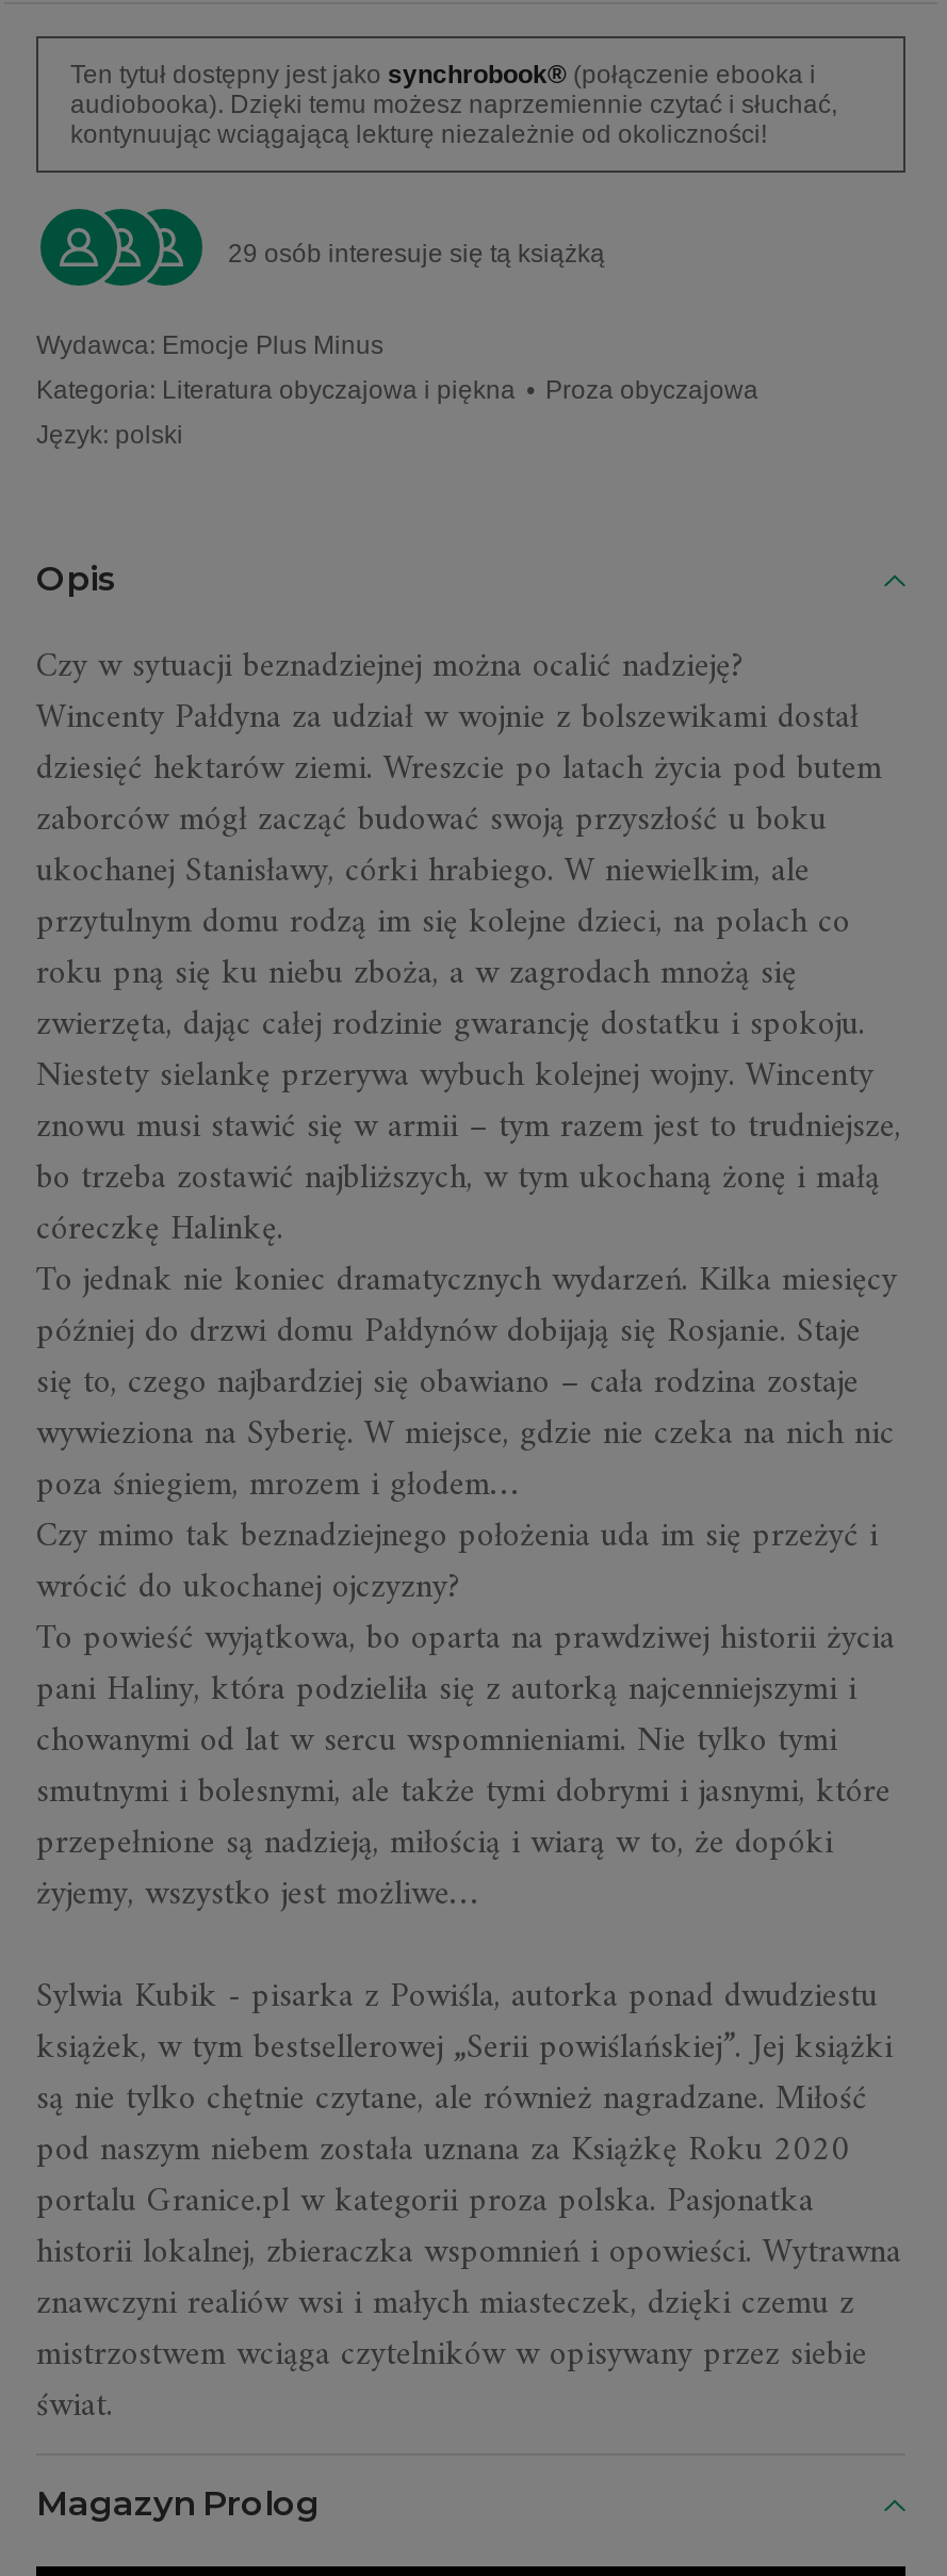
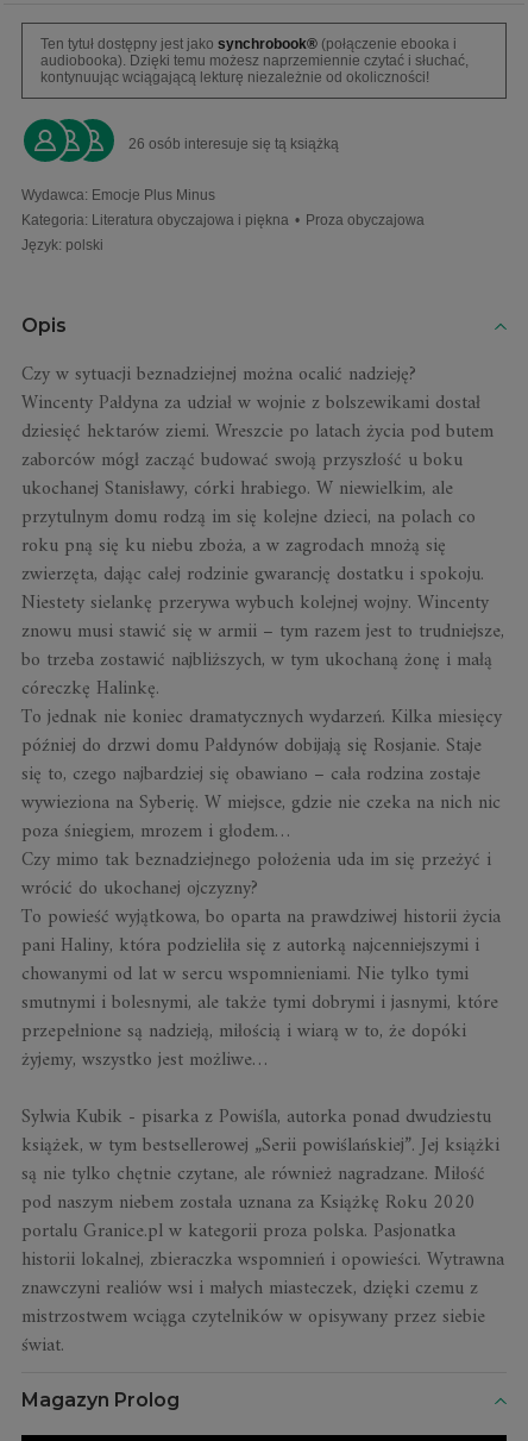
- 29 osób interesuje się tą książką
+ 26 osób interesuje się tą książką
